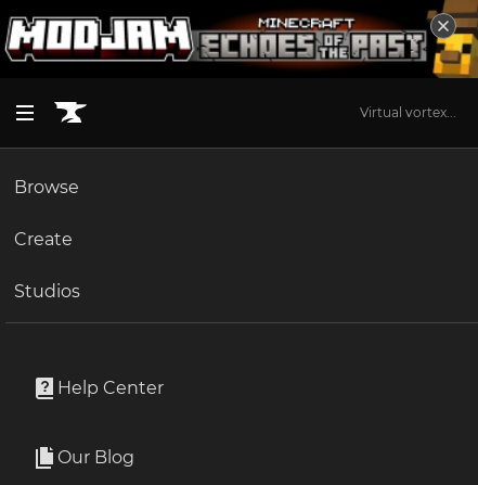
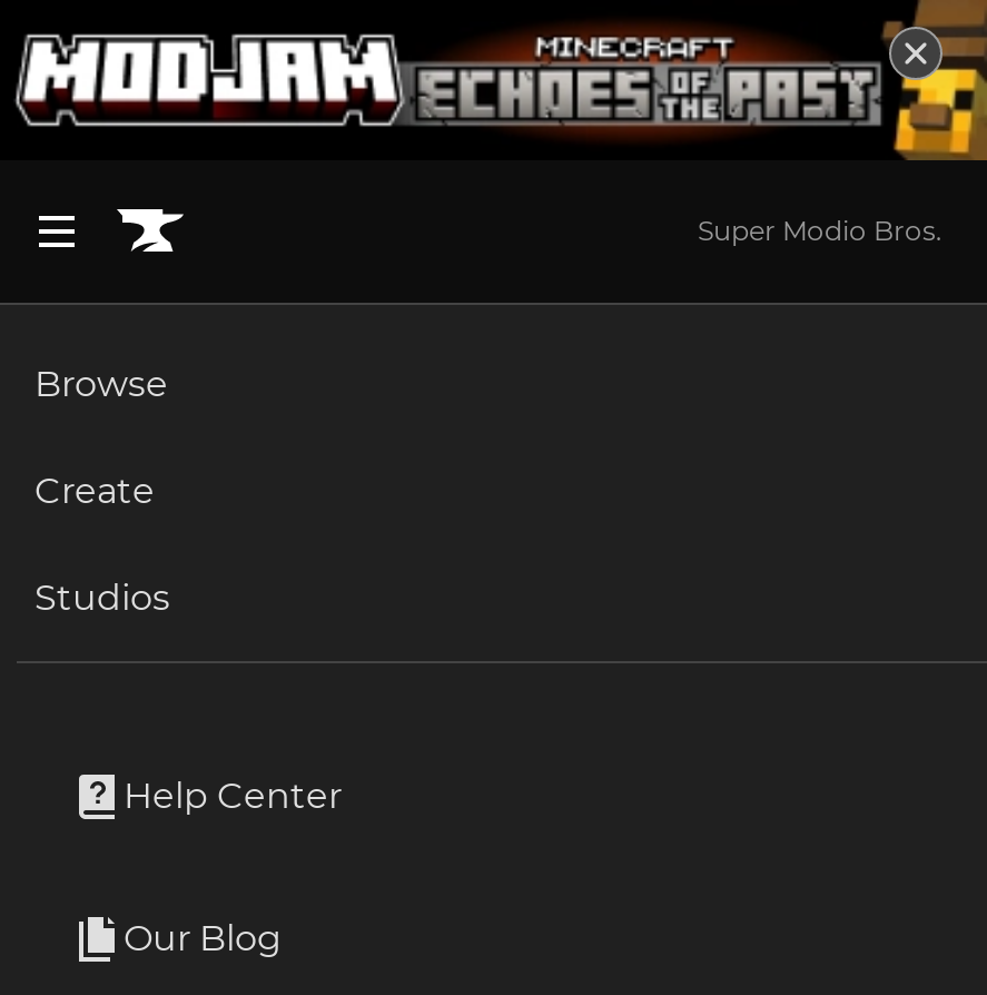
- Virtual vortex...
+ Super Modio Bros.
